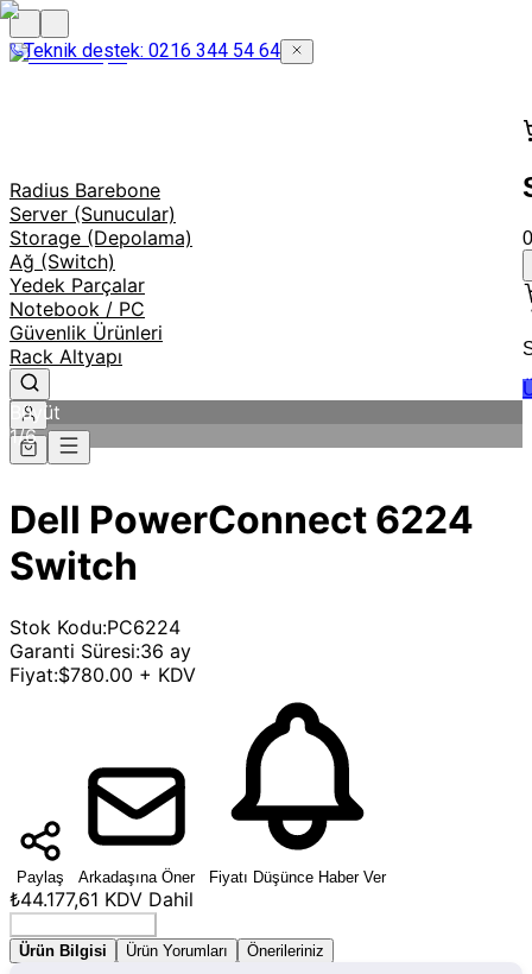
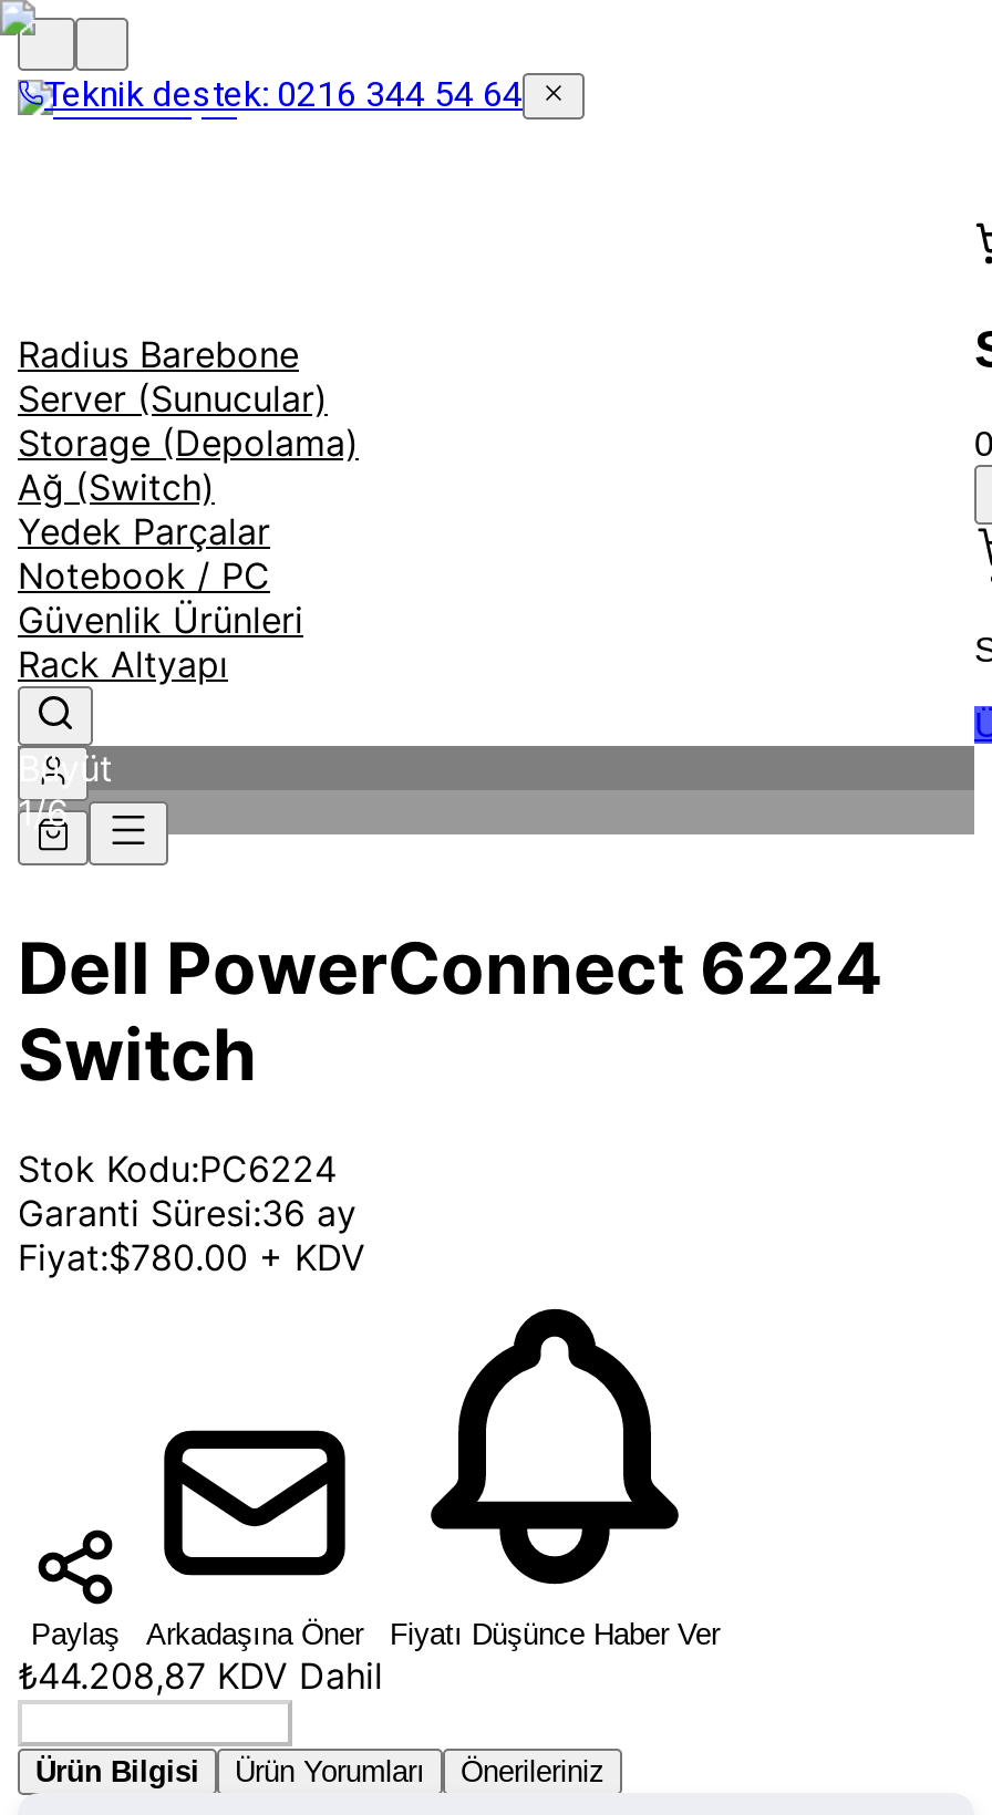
- ₺44.177,61 KDV Dahil
+ ₺44.208,87 KDV Dahil
